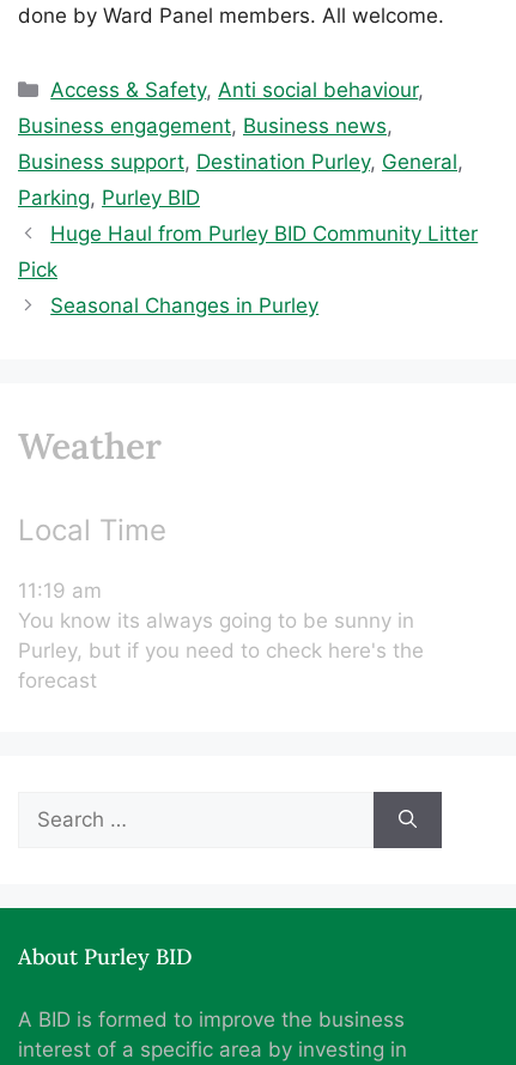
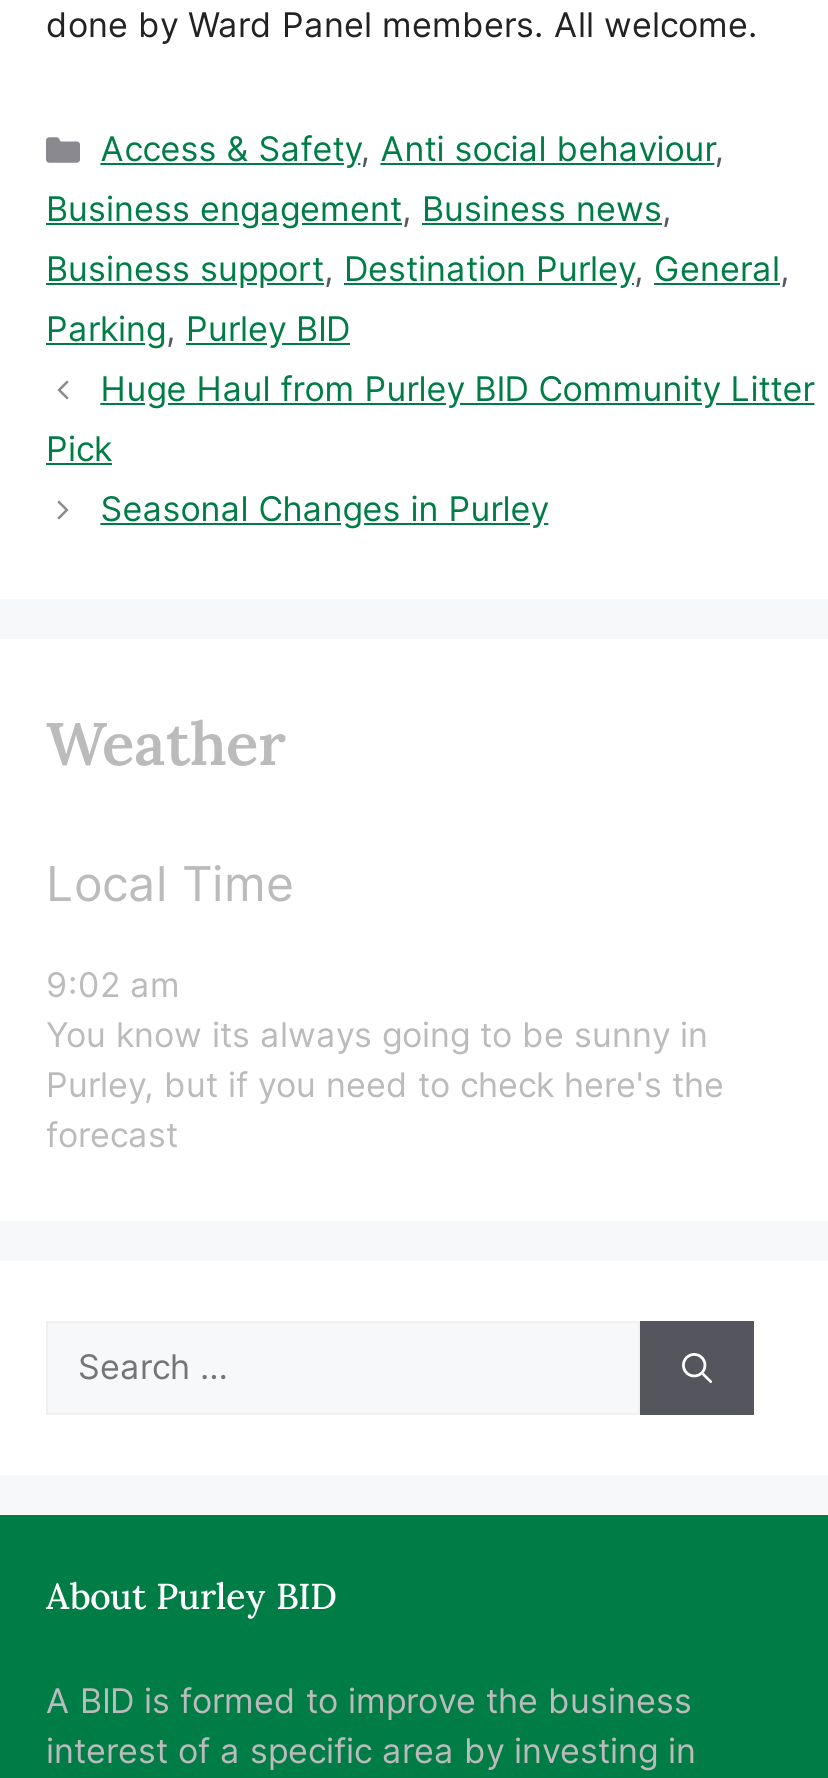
- 11:19 am
+ 9:02 am
